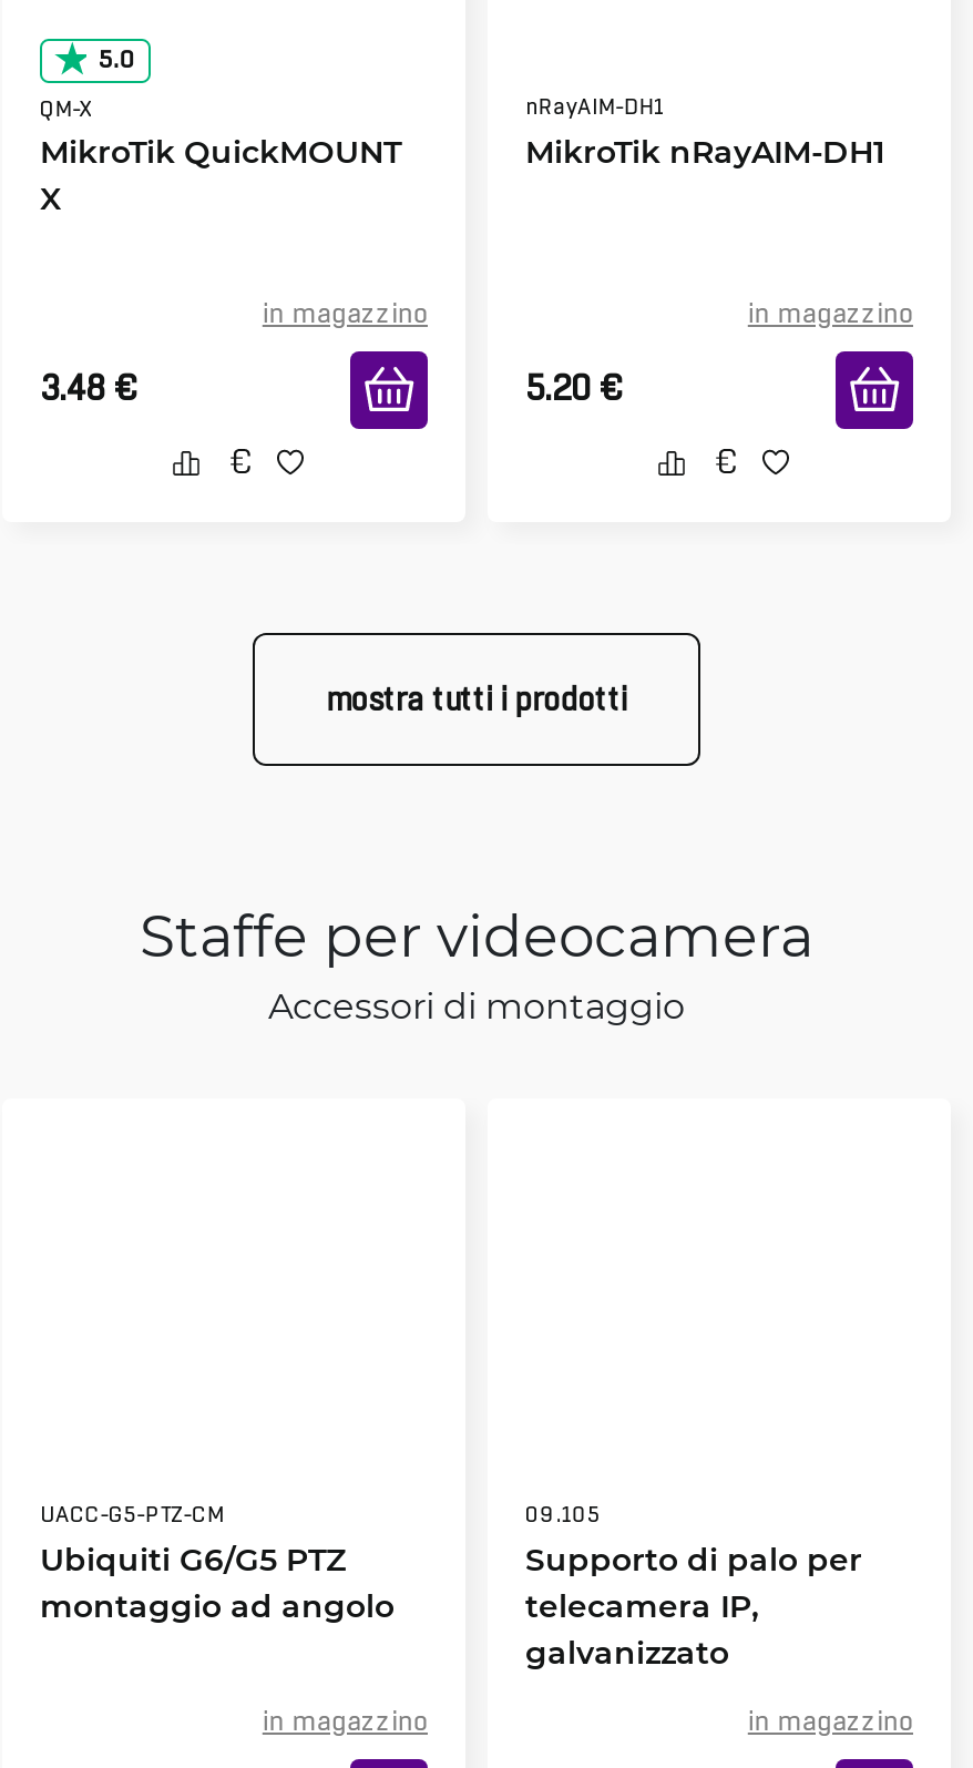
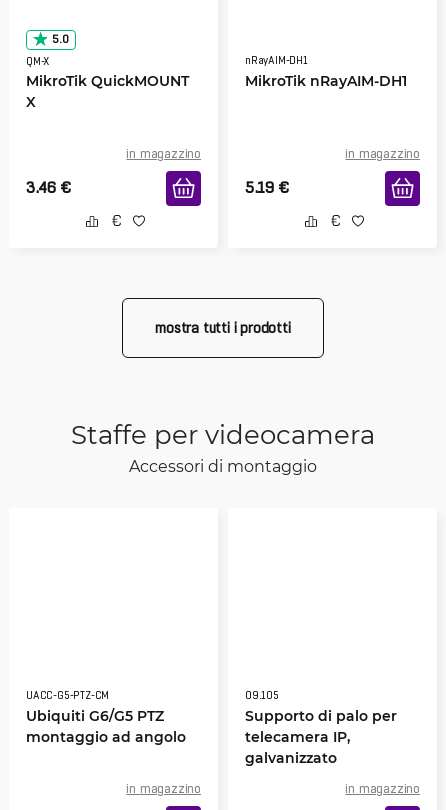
- 3.48 €
+ 3.46 €

- 5.20 €
+ 5.19 €
